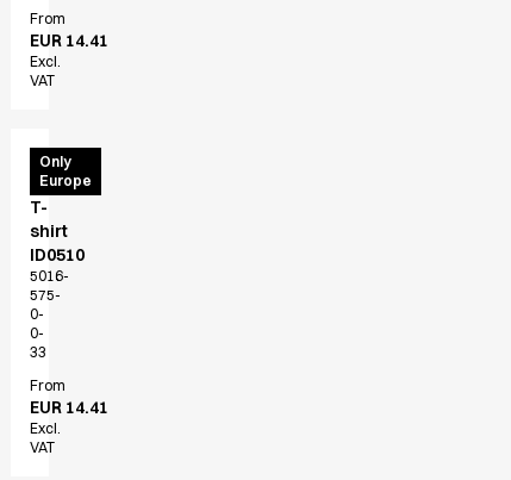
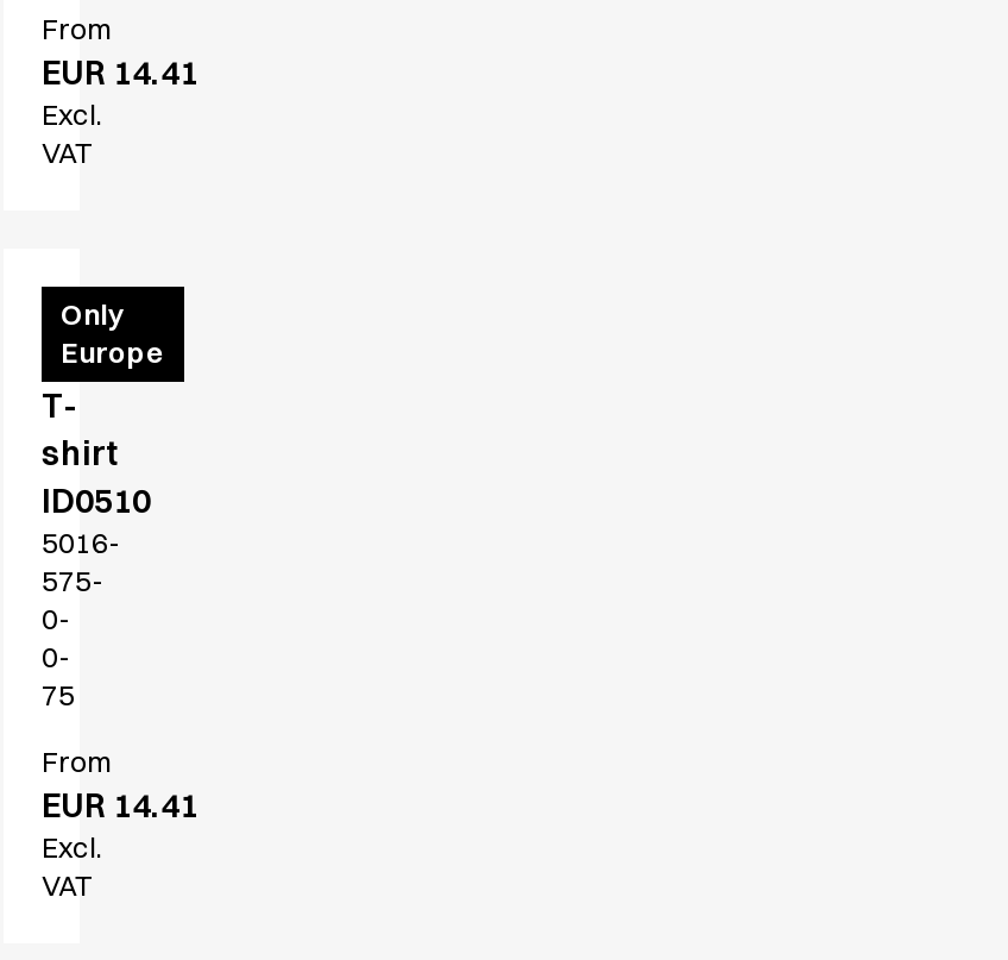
- 33
+ 75
